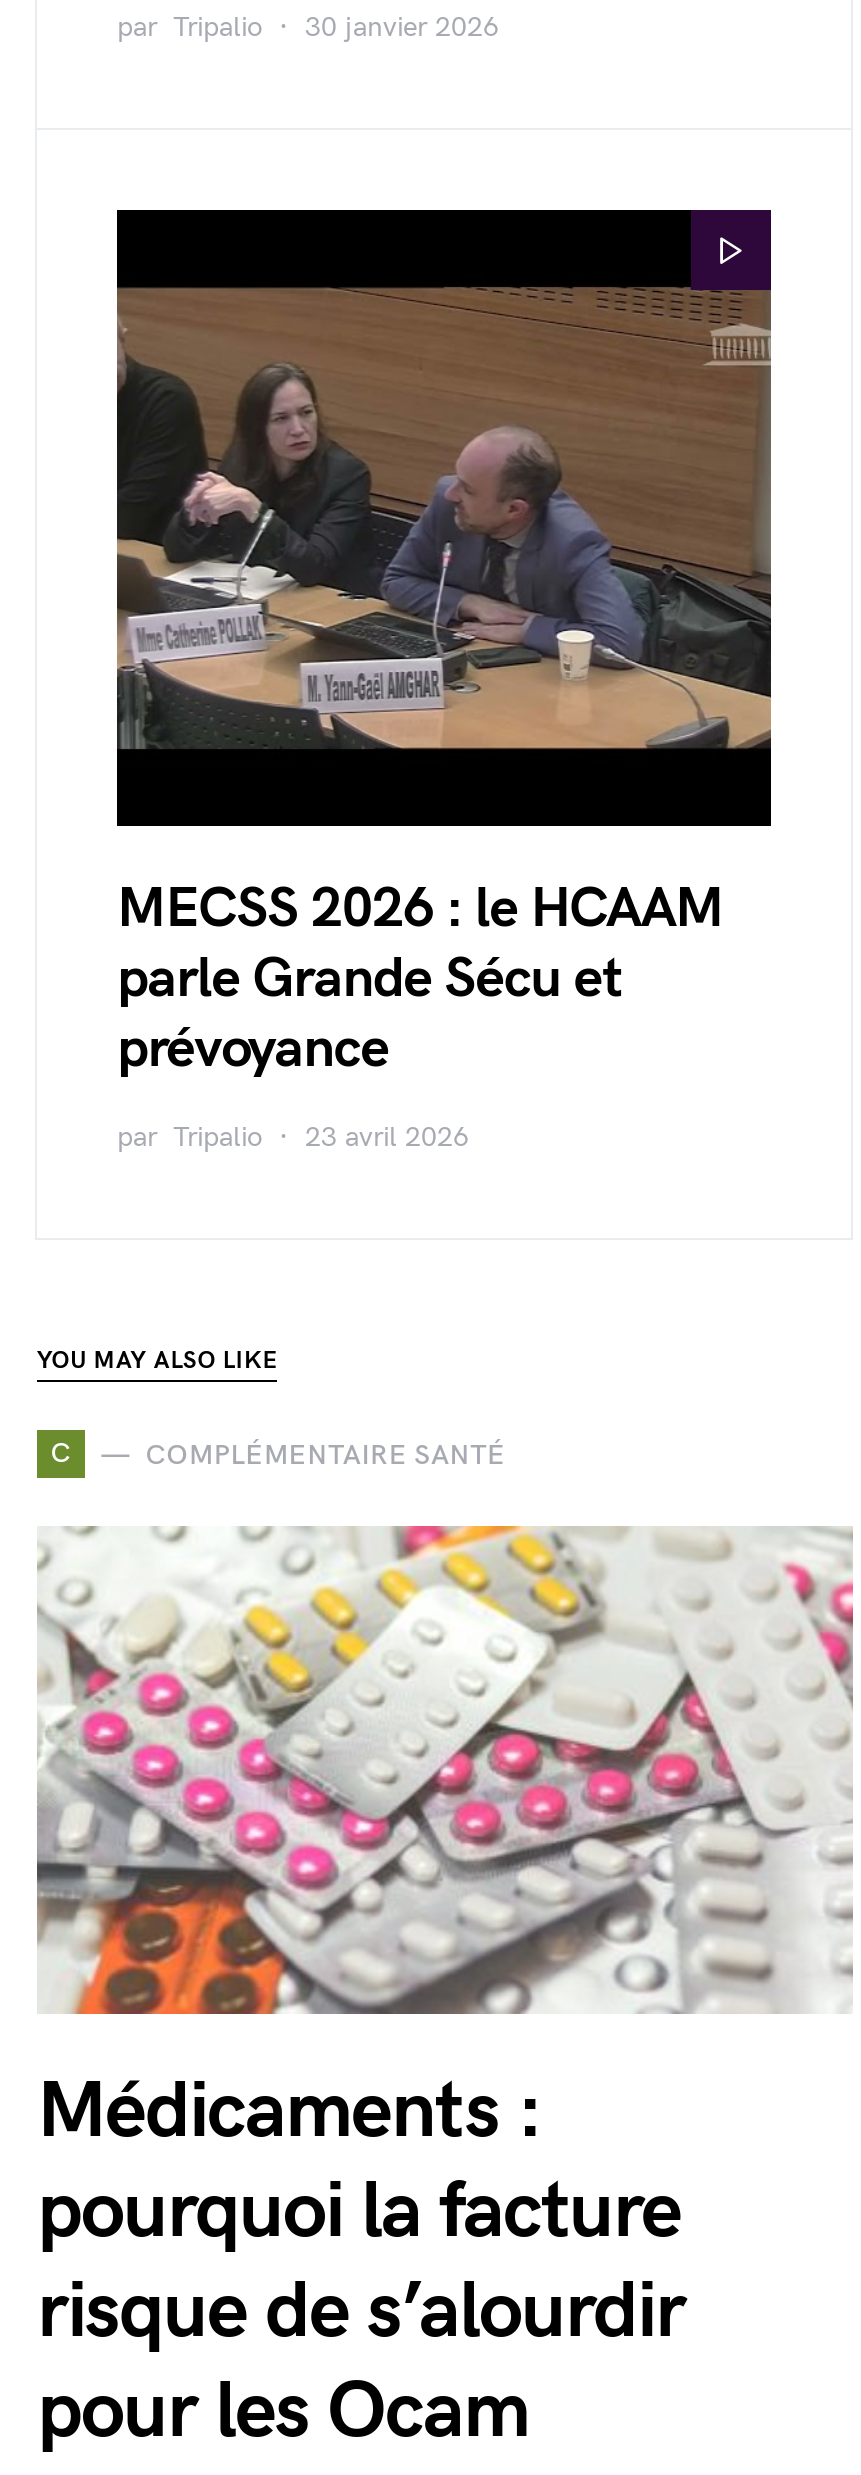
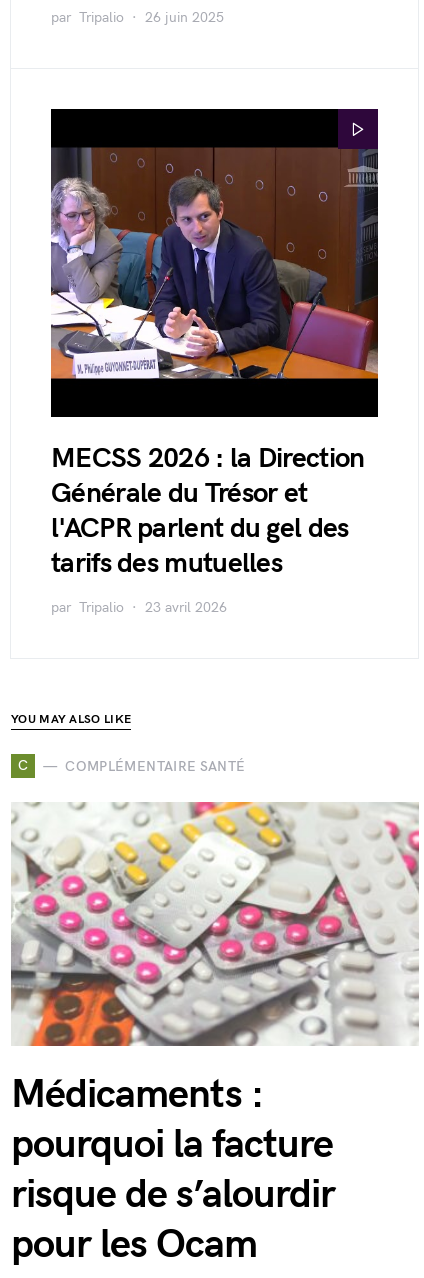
- par Tripalio 30 janvier 2026
+ par Tripalio 26 juin 2025

- [image]
+ [image]

- MECSS 2026 : le HCAAM
- parle Grande Sécu et
- prévoyance
+ MECSS 2026 : la Direction
+ Générale du Trésor et
+ l'ACPR parlent du gel des
+ tarifs des mutuelles
